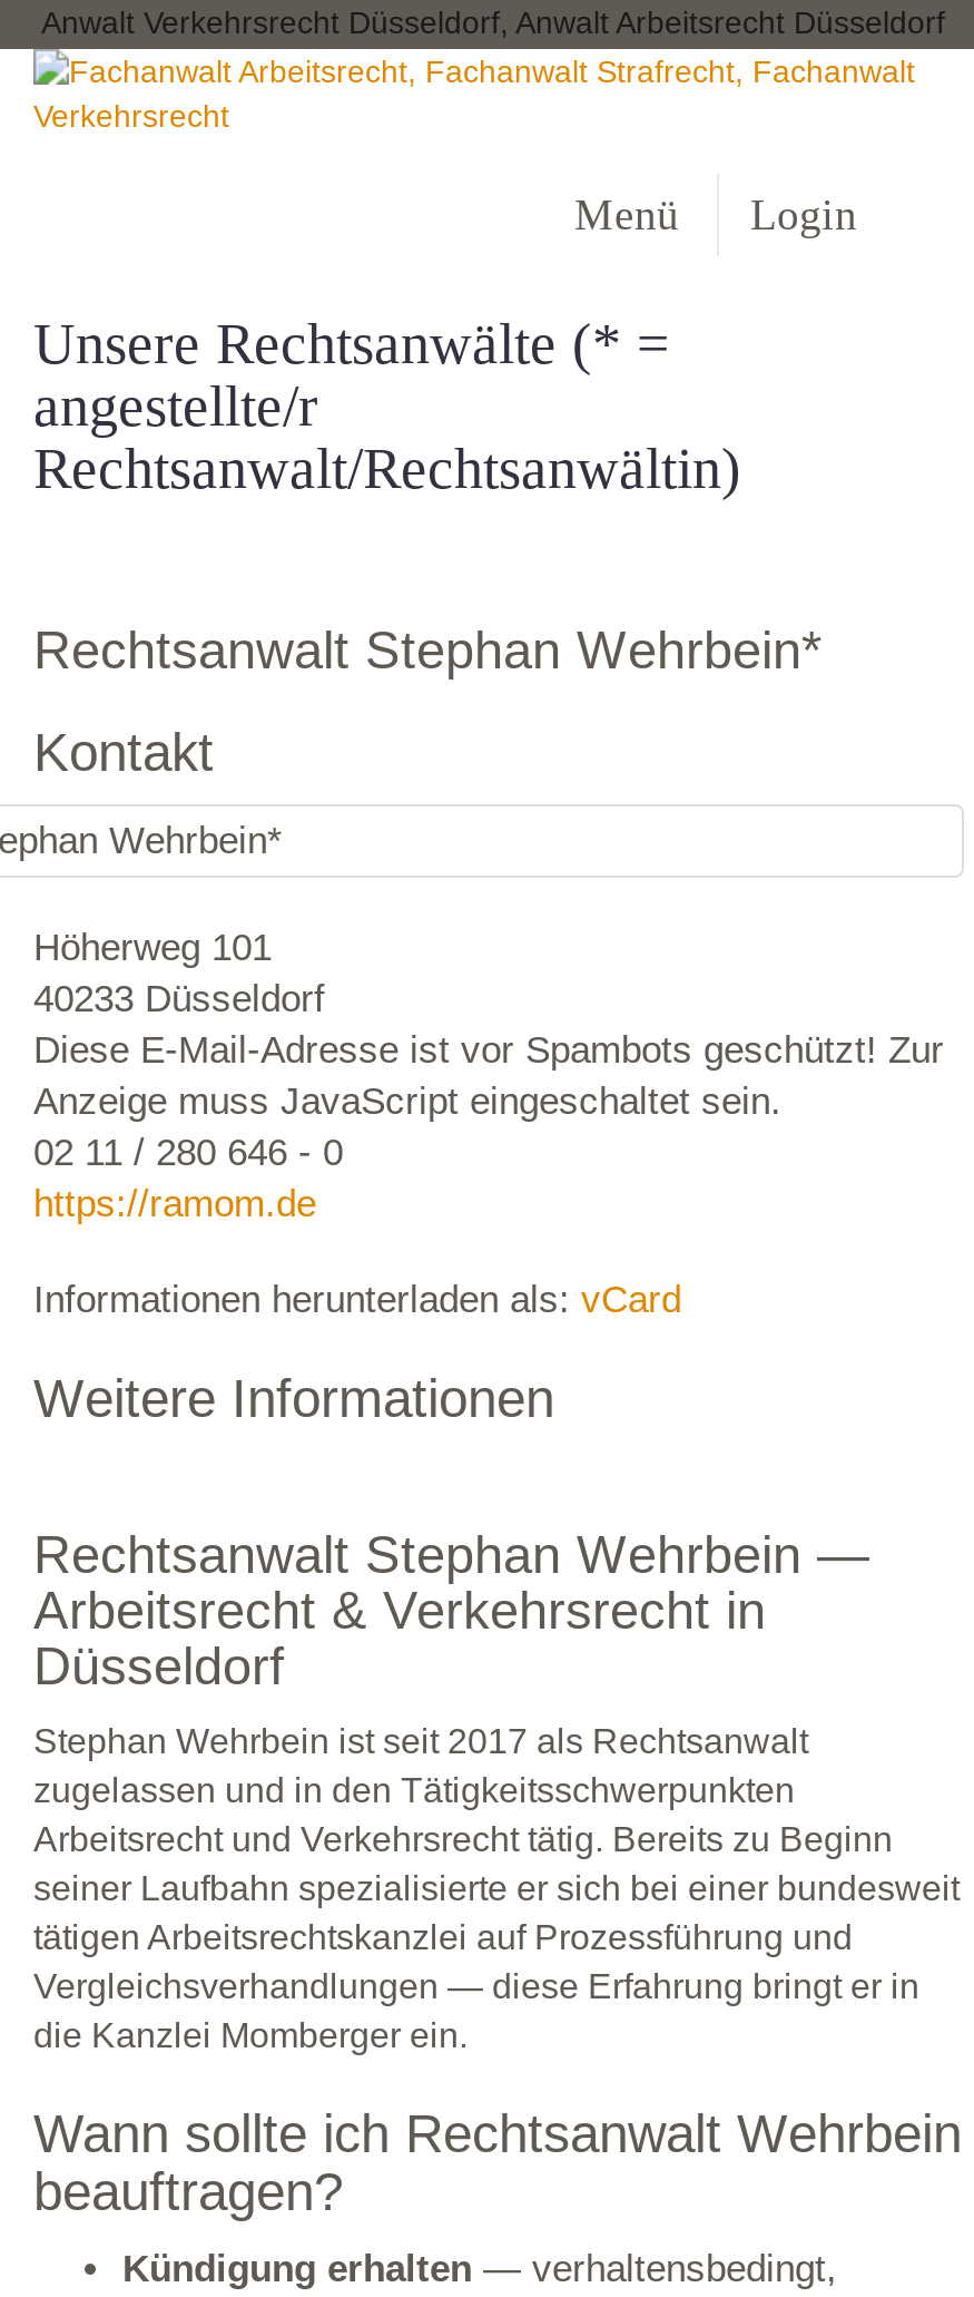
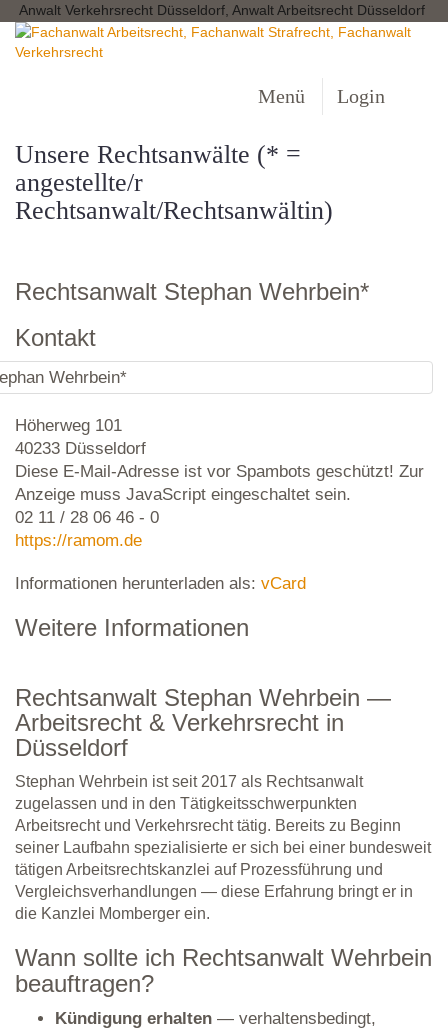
- 02 11 / 280 646 - 0
+ 02 11 / 28 06 46 - 0
